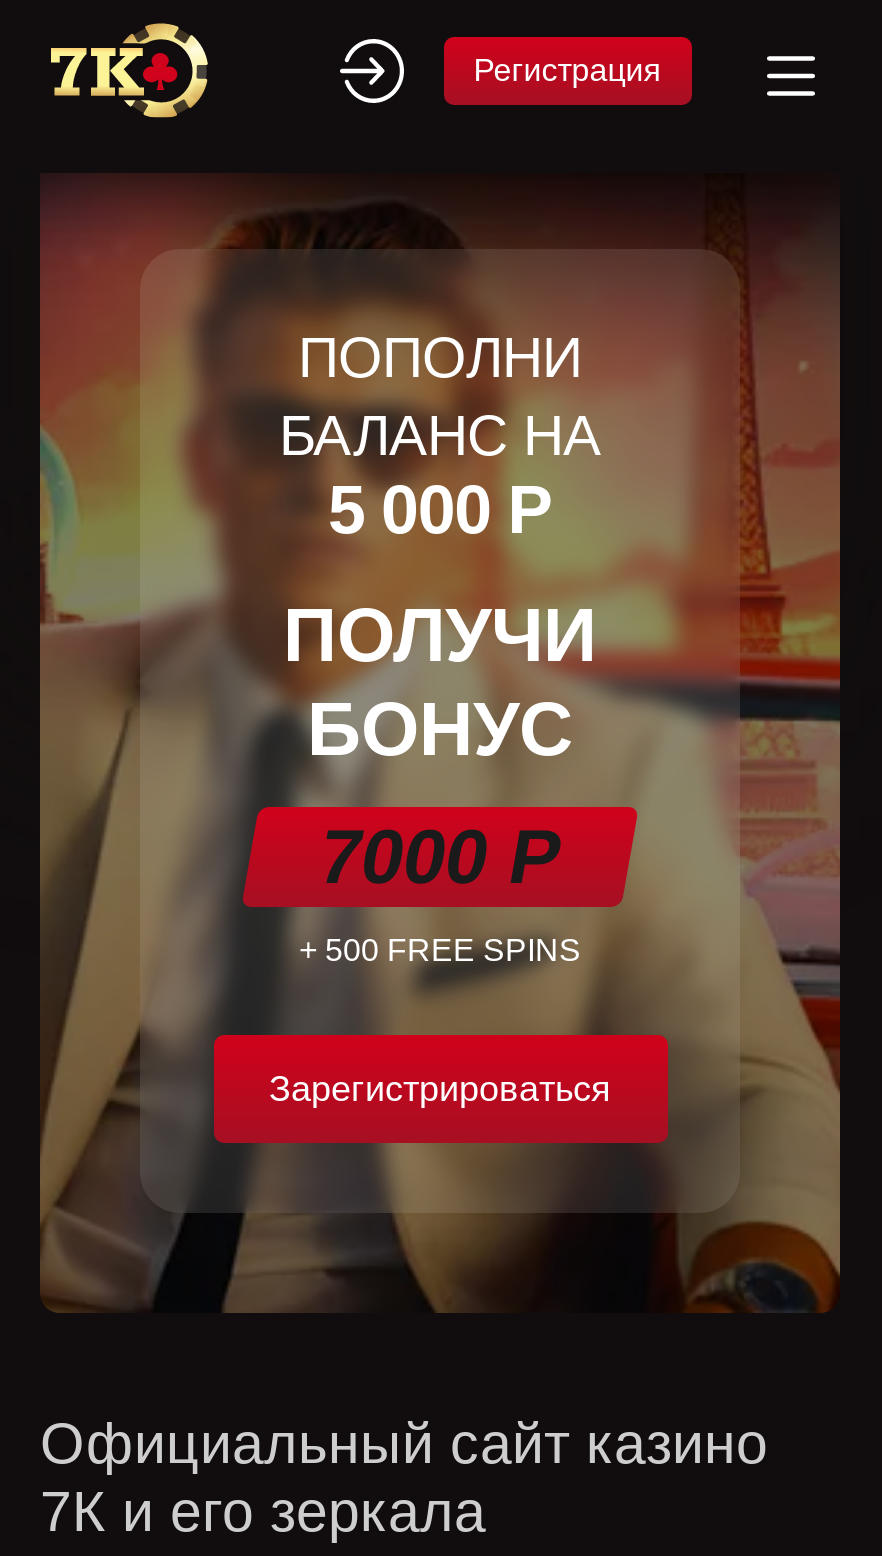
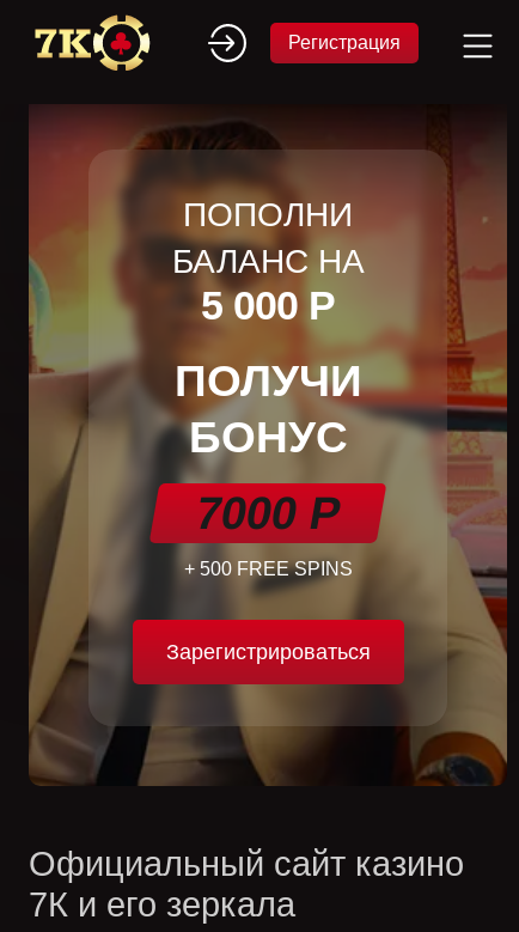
- [image]
+ [image]
